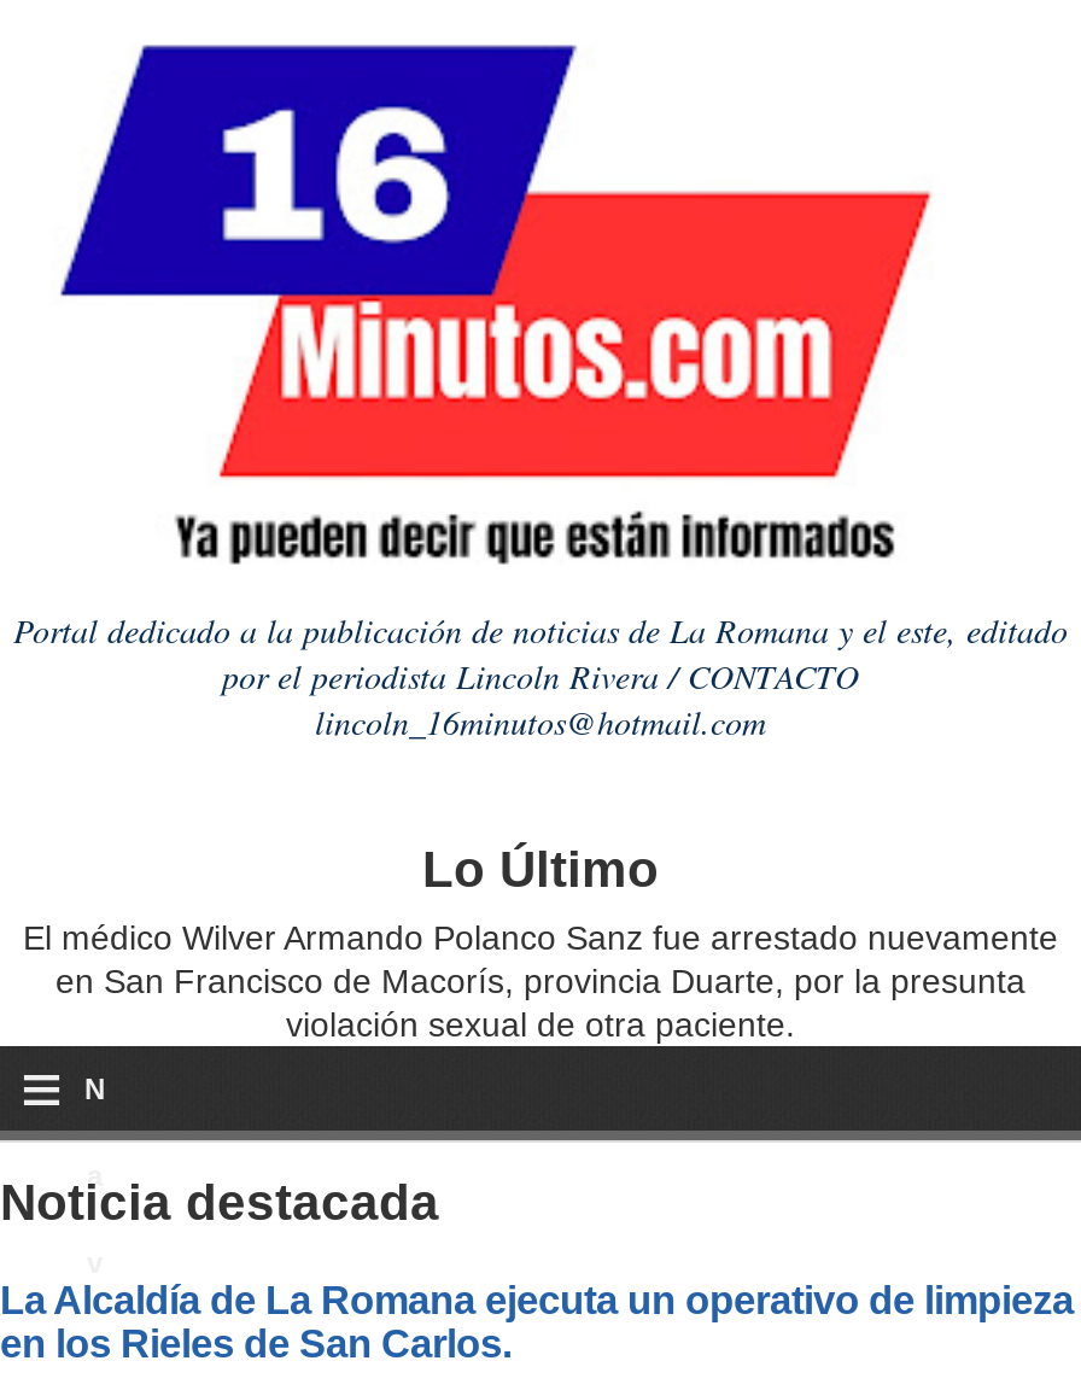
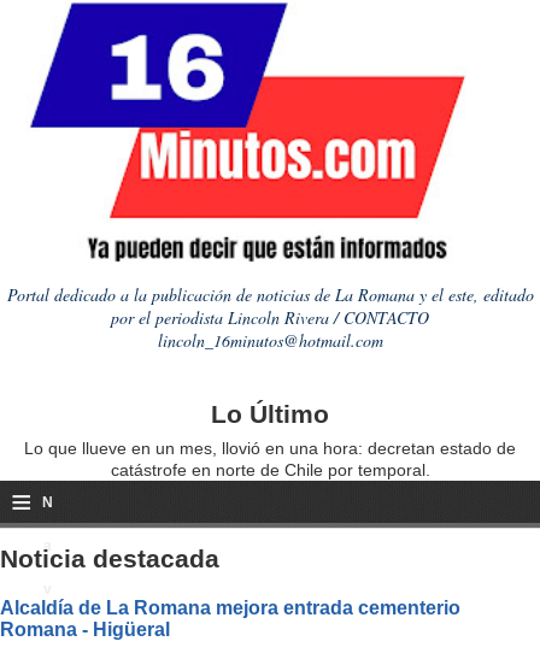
- El médico Wilver Armando Polanco Sanz fue arrestado nuevamente
- en San Francisco de Macorís, provincia Duarte, por la presunta
- violación sexual de otra paciente.
+ Lo que llueve en un mes, llovió en una hora: decretan estado de
+ catástrofe en norte de Chile por temporal.

- La Alcaldía de La Romana ejecuta un operativo de limpieza
- en los Rieles de San Carlos.
+ Alcaldía de La Romana mejora entrada cementerio
+ Romana - Higüeral
